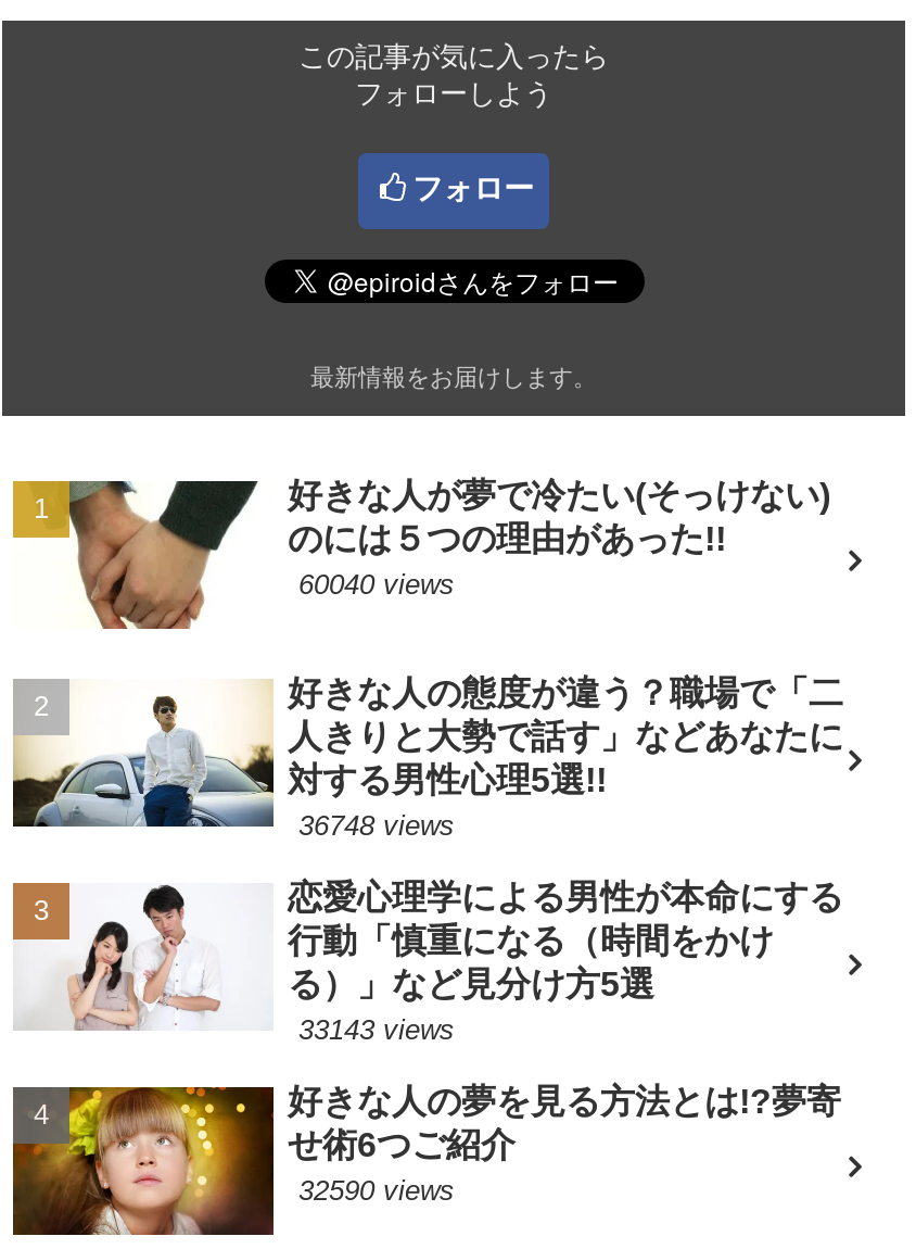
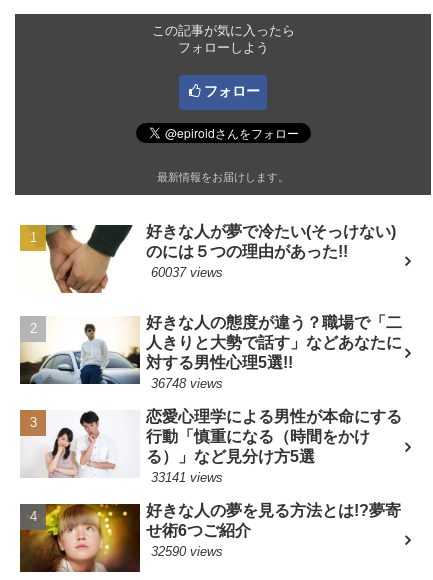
- 60040 views
+ 60037 views

- 33143 views
+ 33141 views
